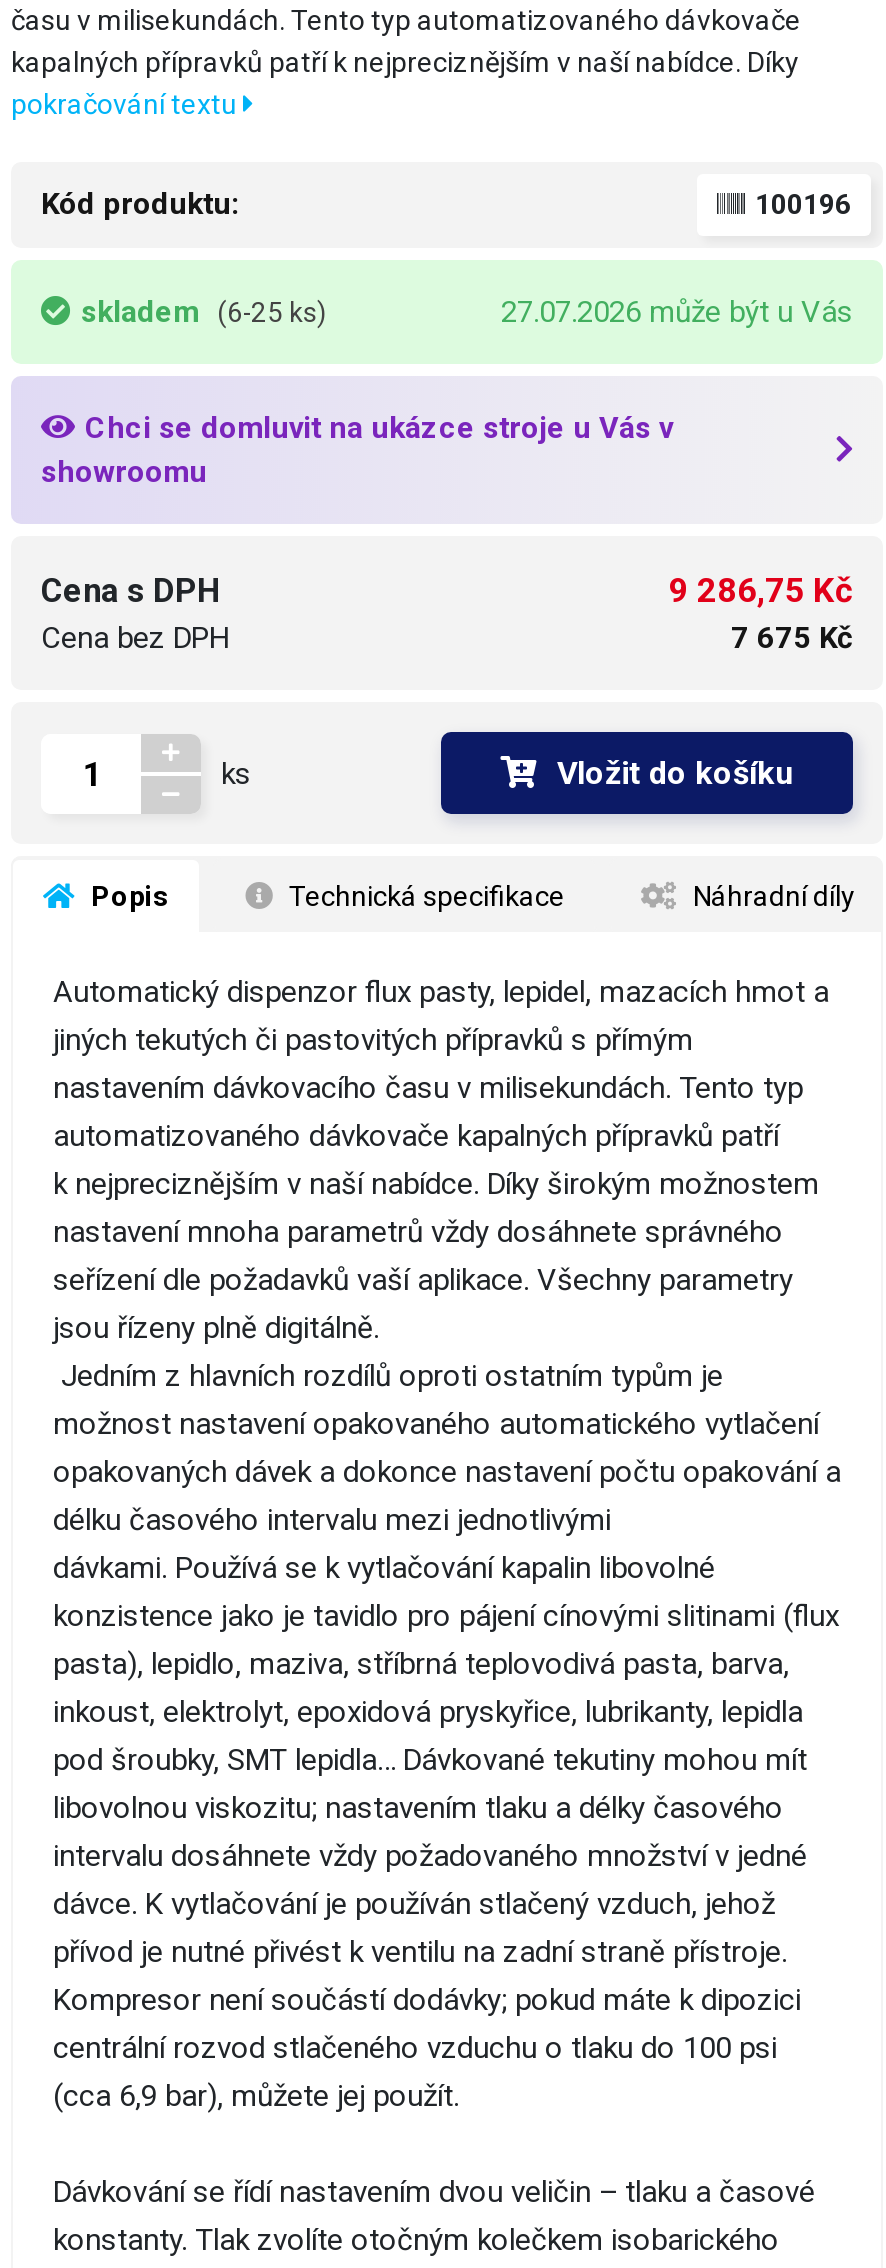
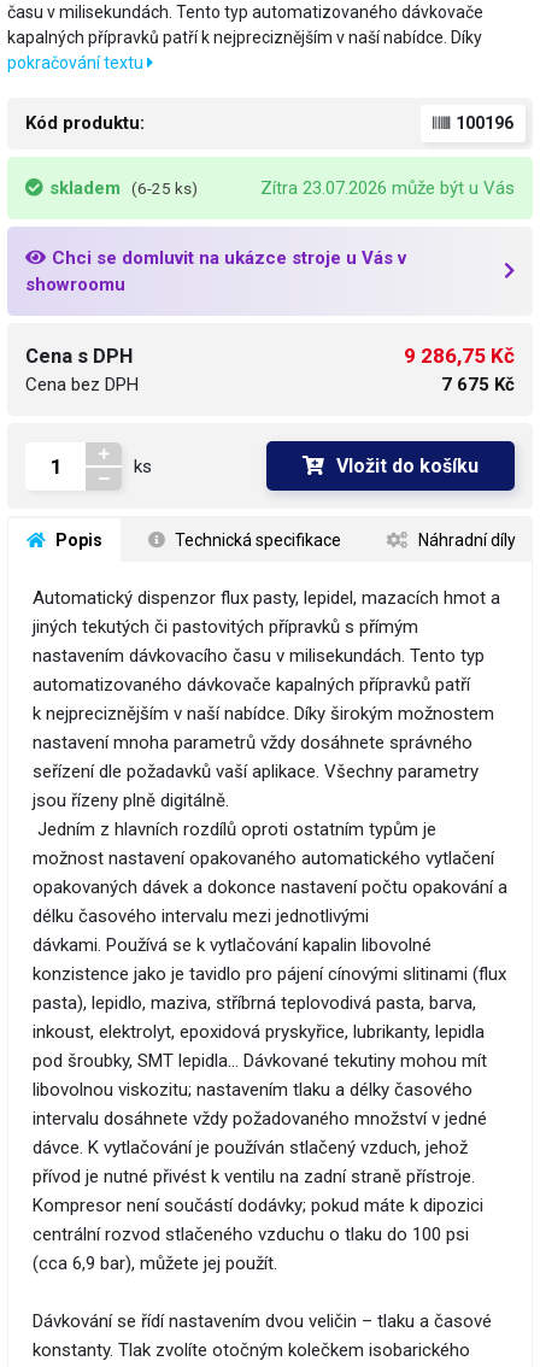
- 27.07.2026 může být u Vás
+ Zítra 23.07.2026 může být u Vás
